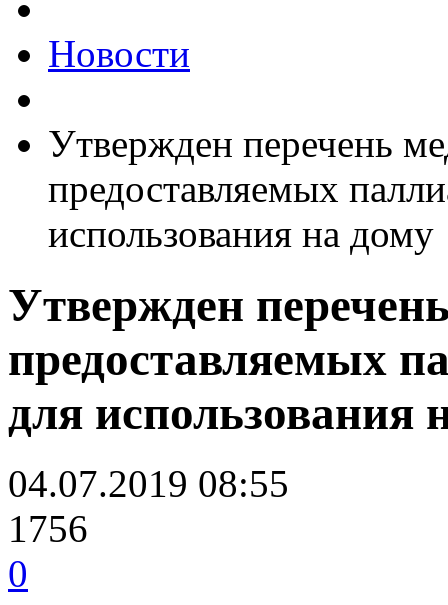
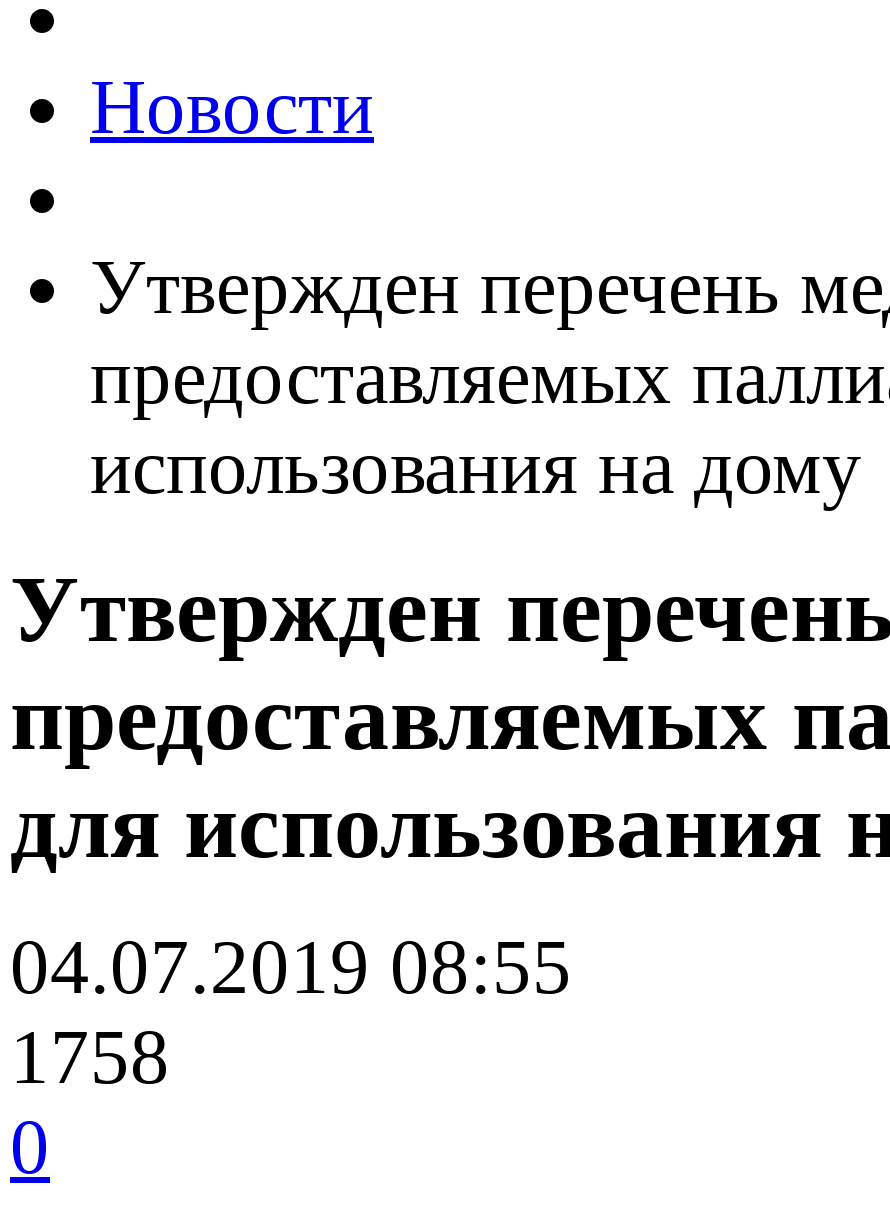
- 1756
+ 1758
